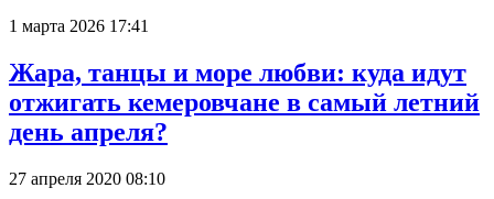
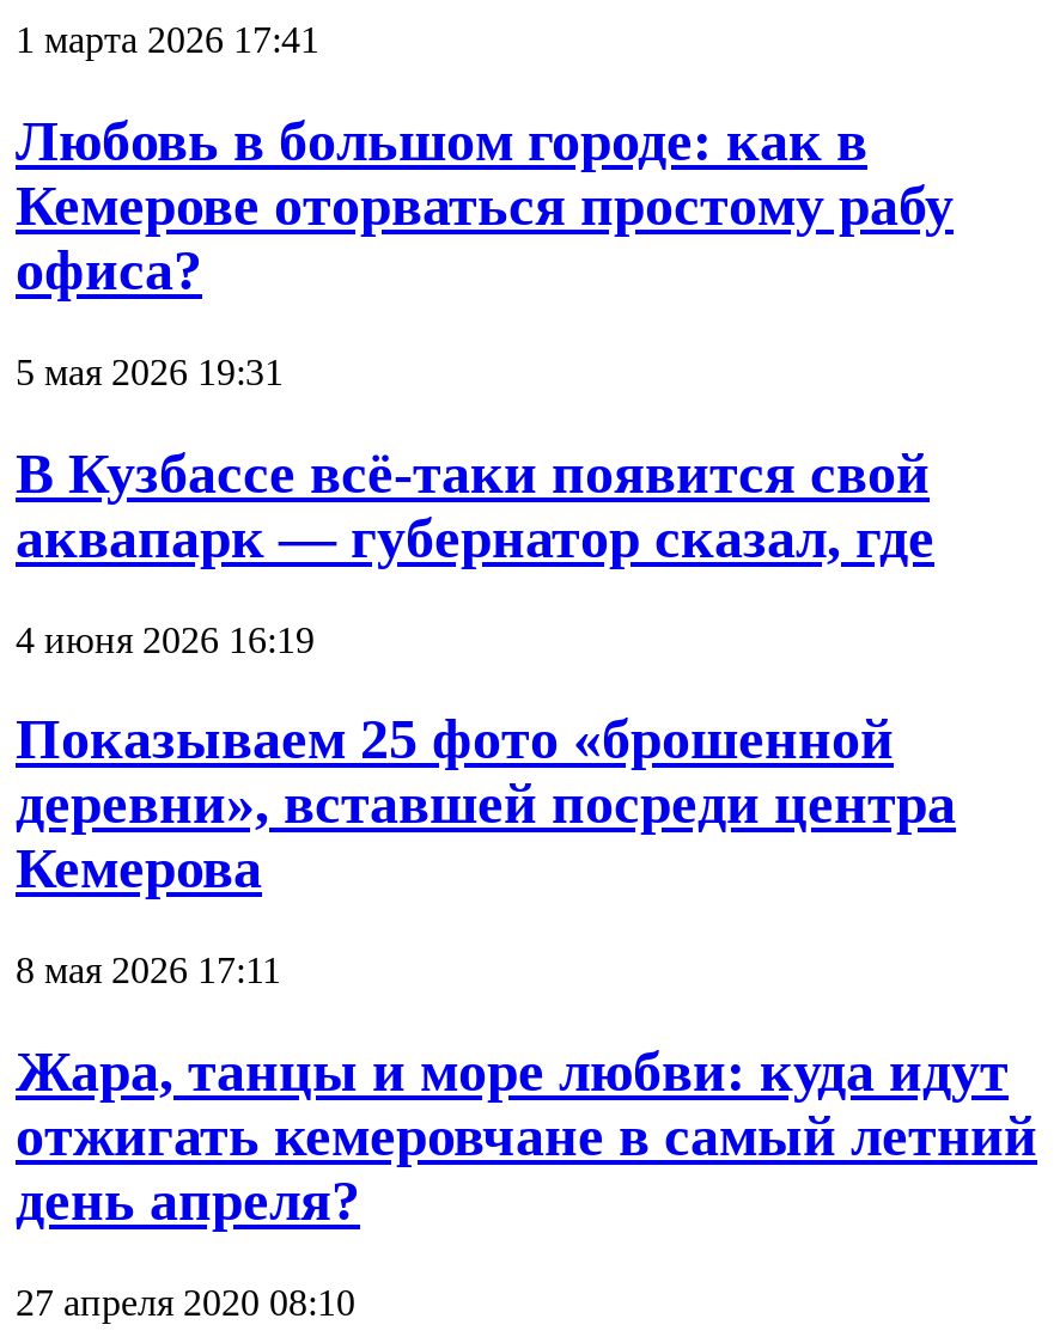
+ Любовь в большом городе: как в
+ Кемерове оторваться простому рабу
+ офиса?
+ 5 мая 2026 19:31
+ В Кузбассе всё-таки появится свой
+ аквапарк — губернатор сказал, где
+ 4 июня 2026 16:19
+ Показываем 25 фото «брошенной
+ деревни», вставшей посреди центра
+ Кемерова
+ 8 мая 2026 17:11
